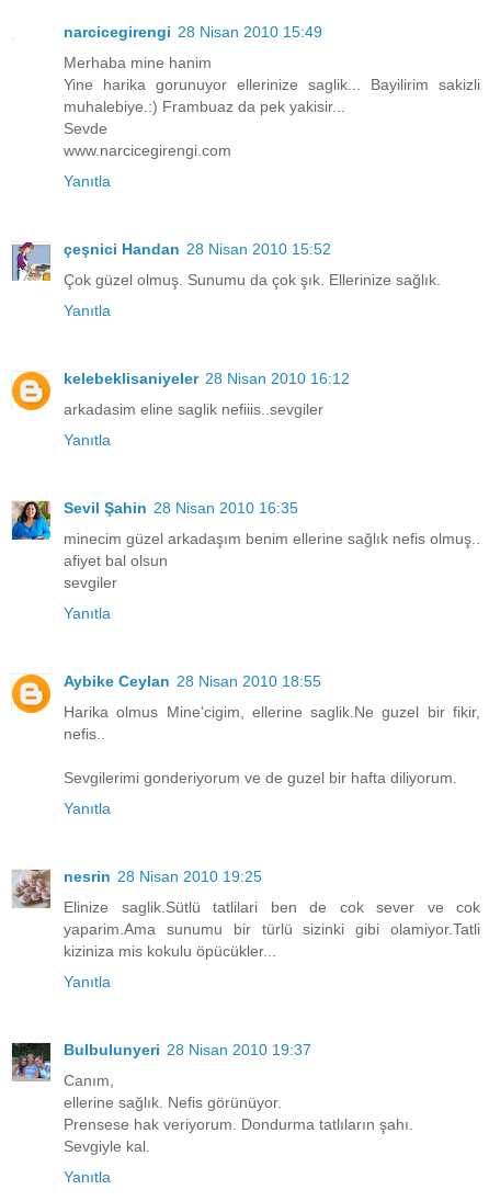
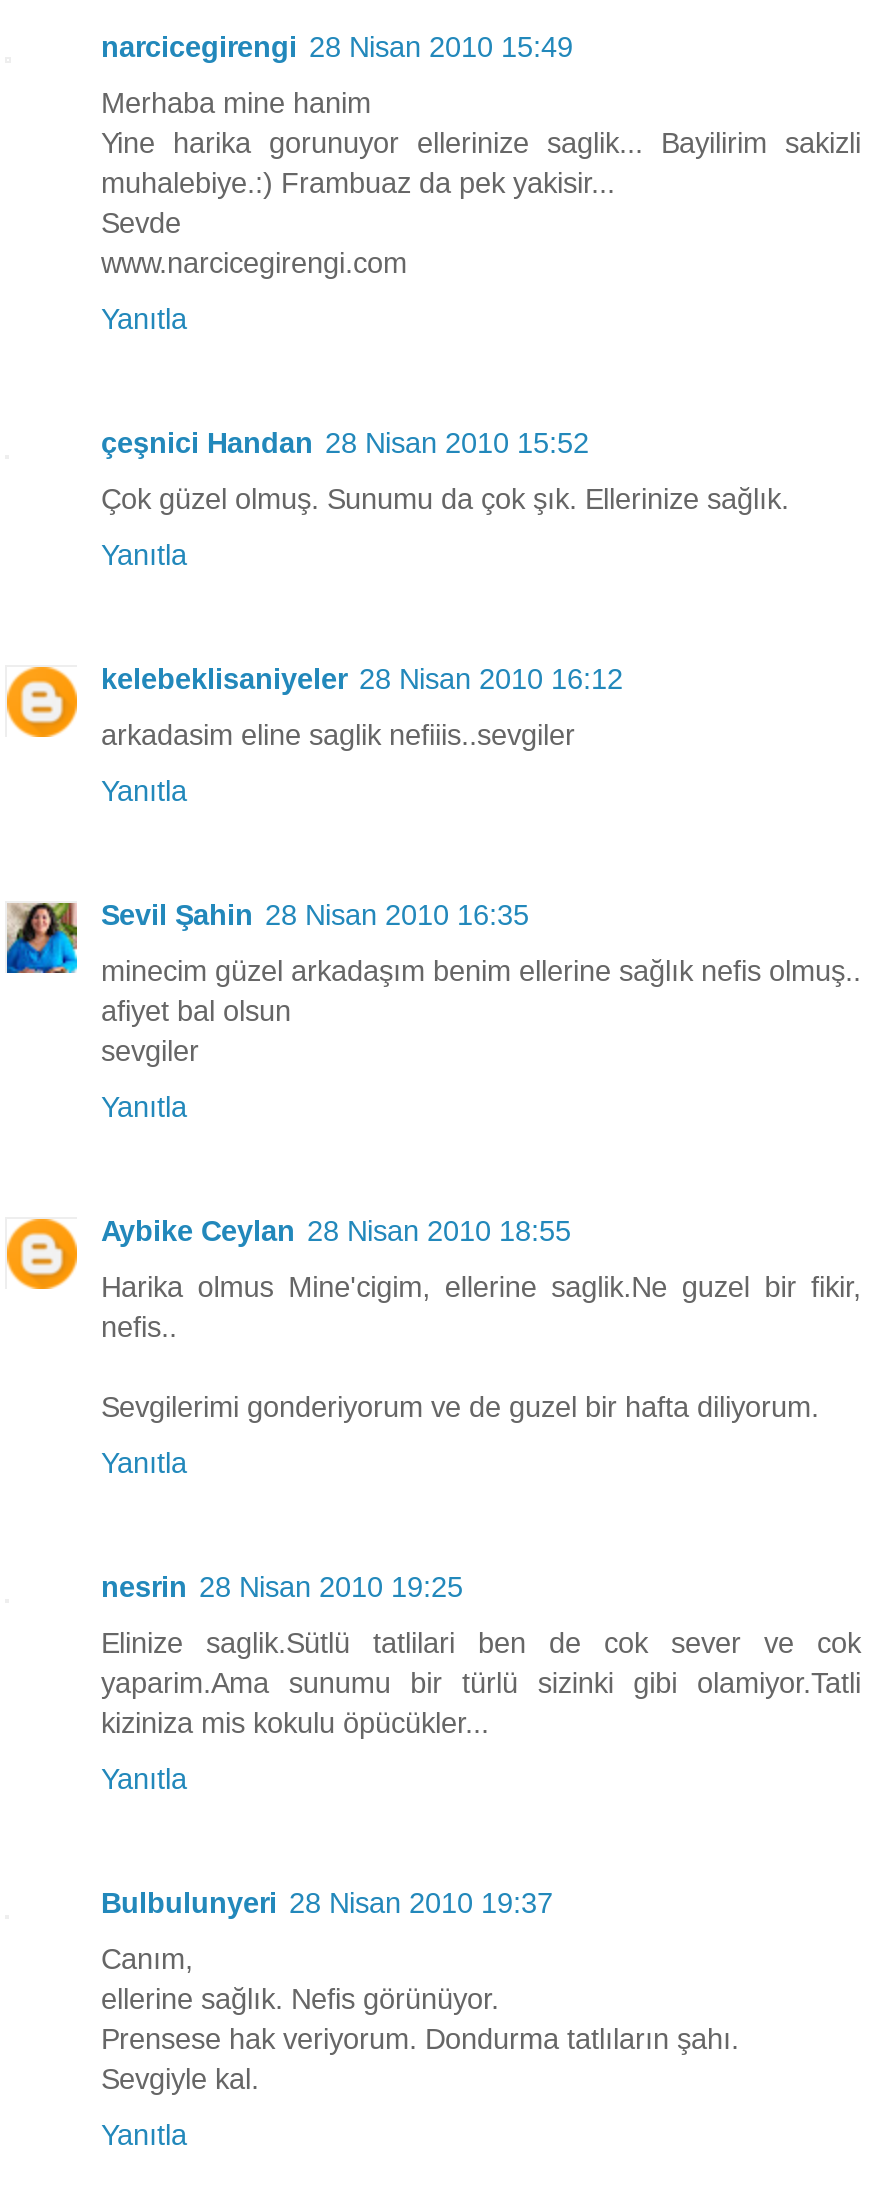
- [image]

- [image]

- [image]
